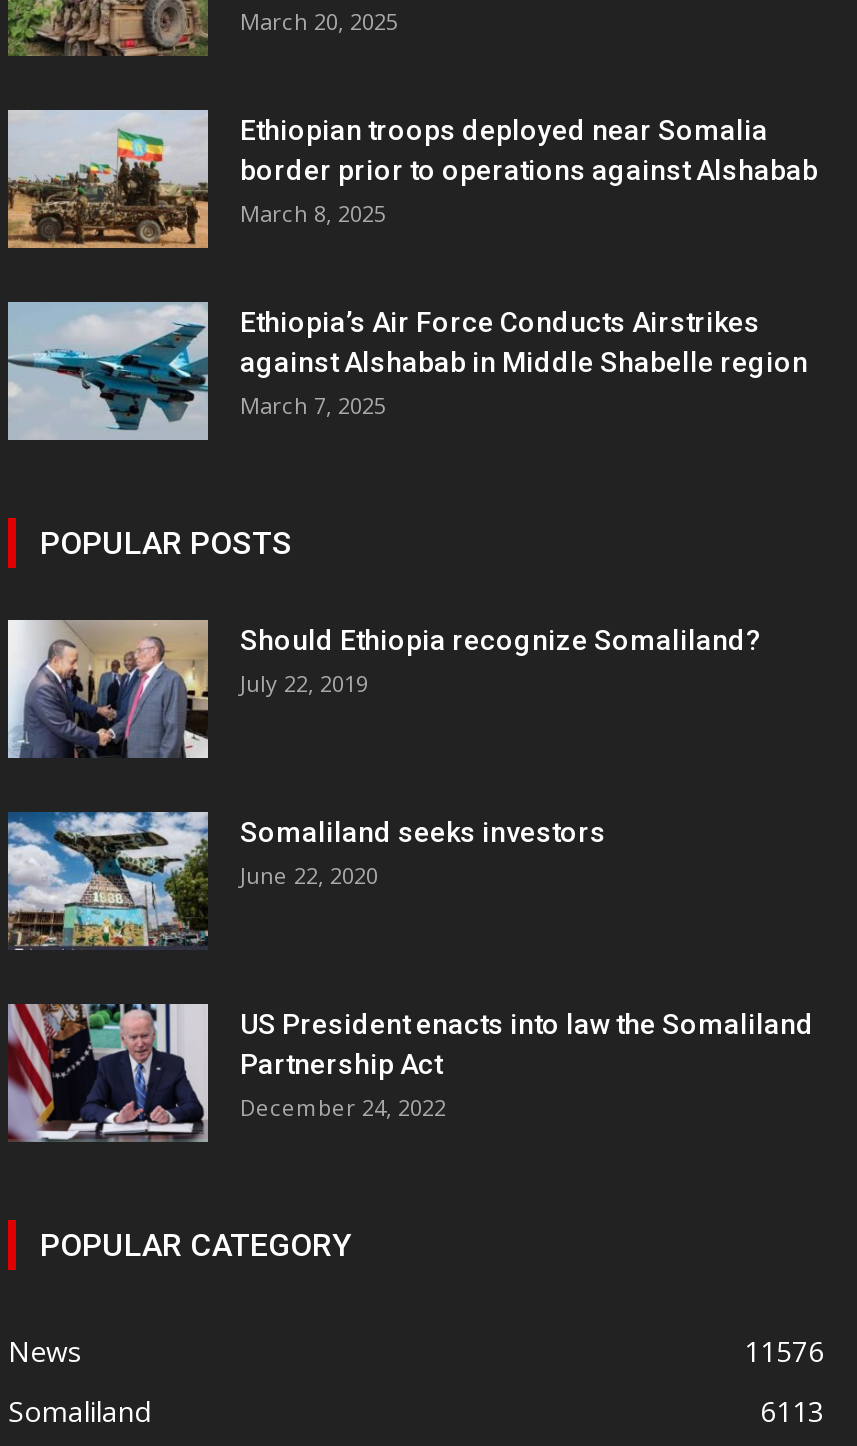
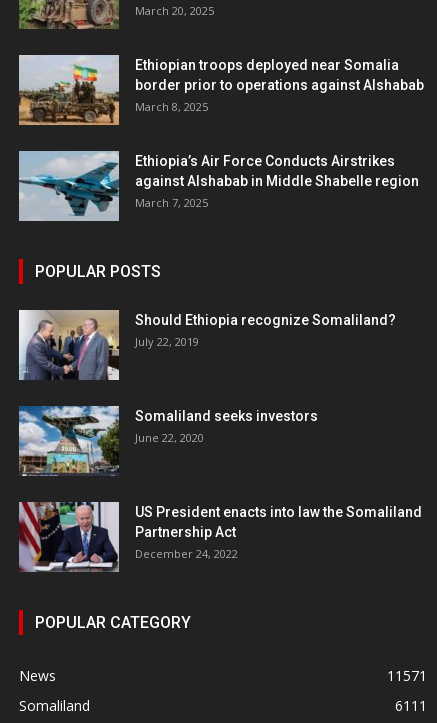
- 11576
+ 11571

- 6113
+ 6111
